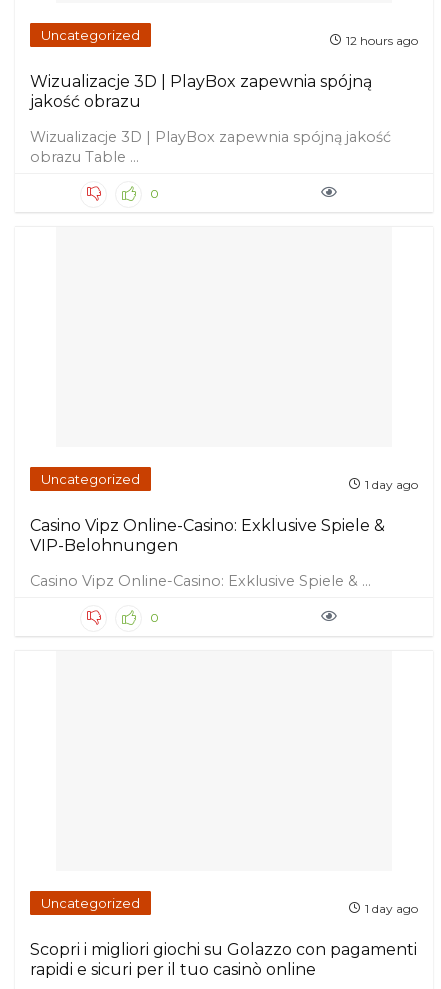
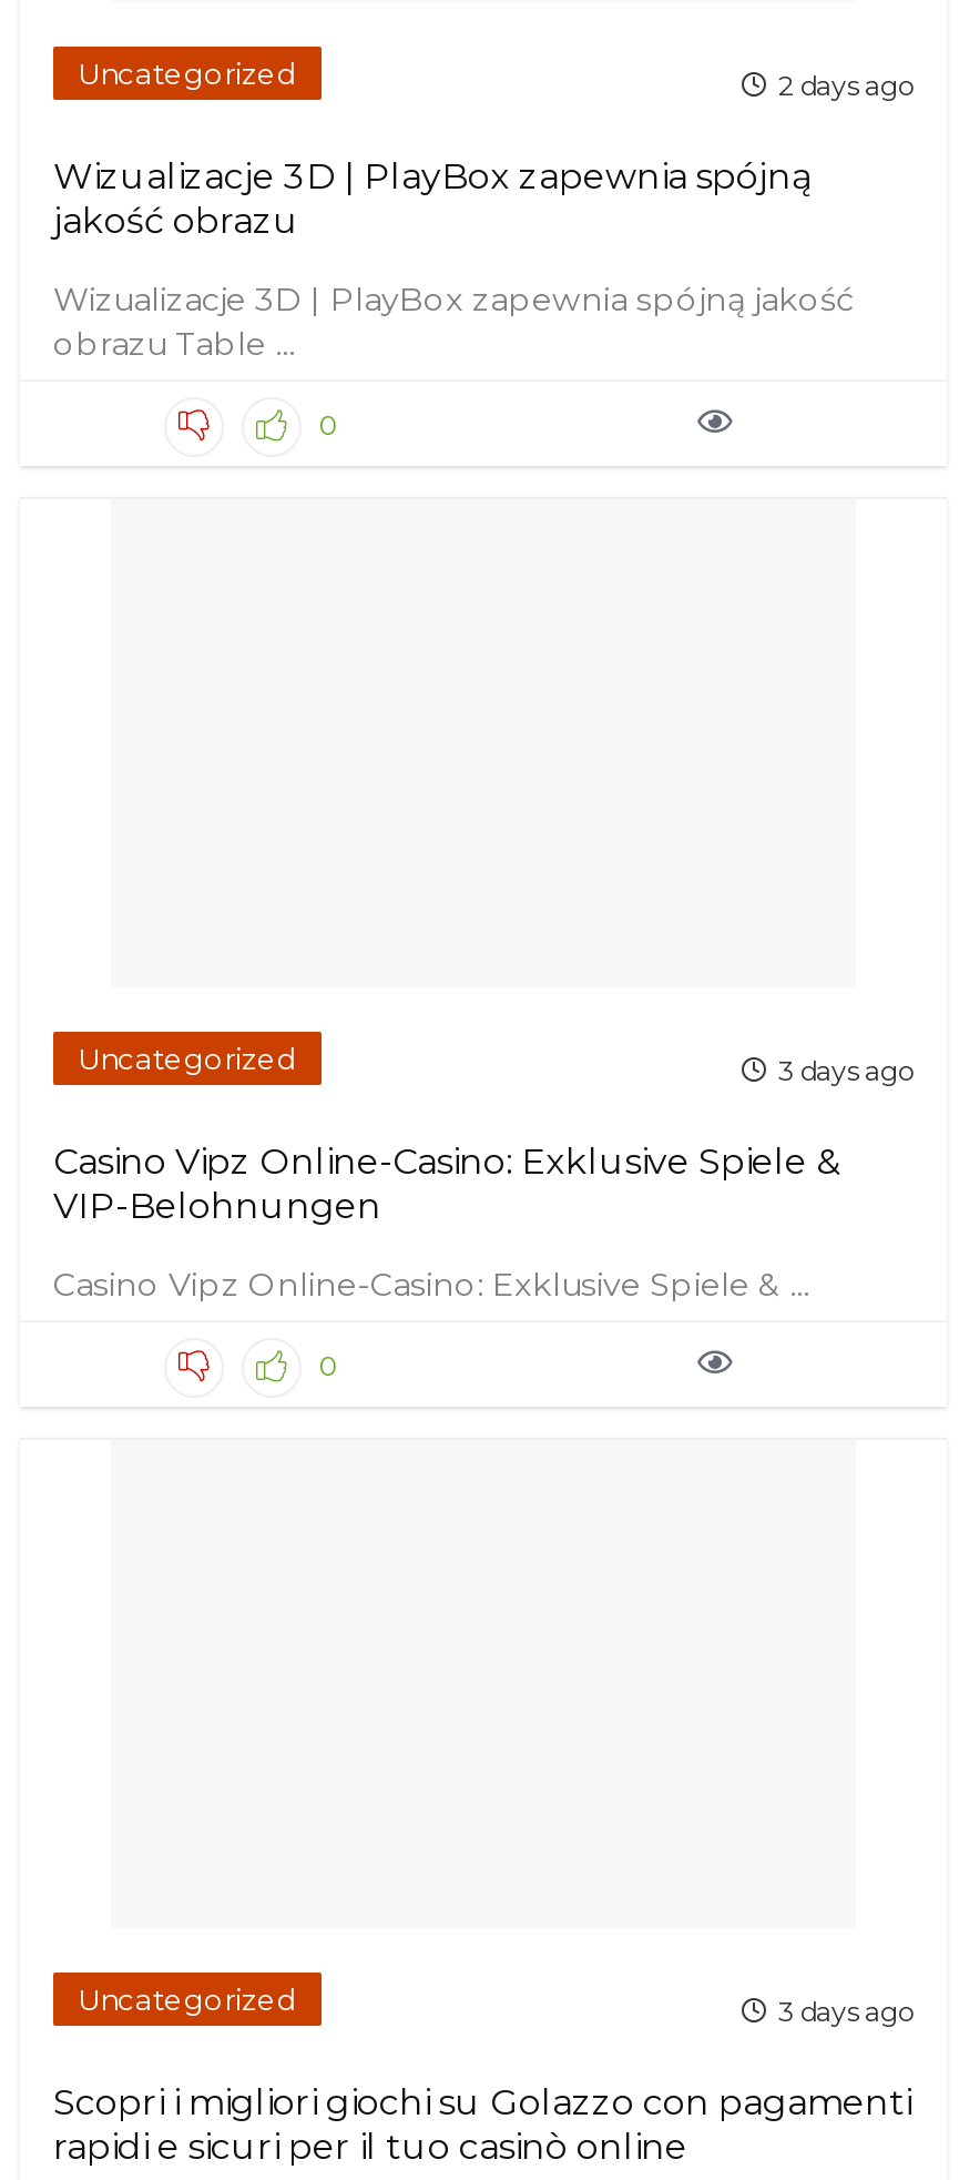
- 12 hours ago
+ 2 days ago

- 1 day ago
+ 3 days ago

- 1 day ago
+ 3 days ago
